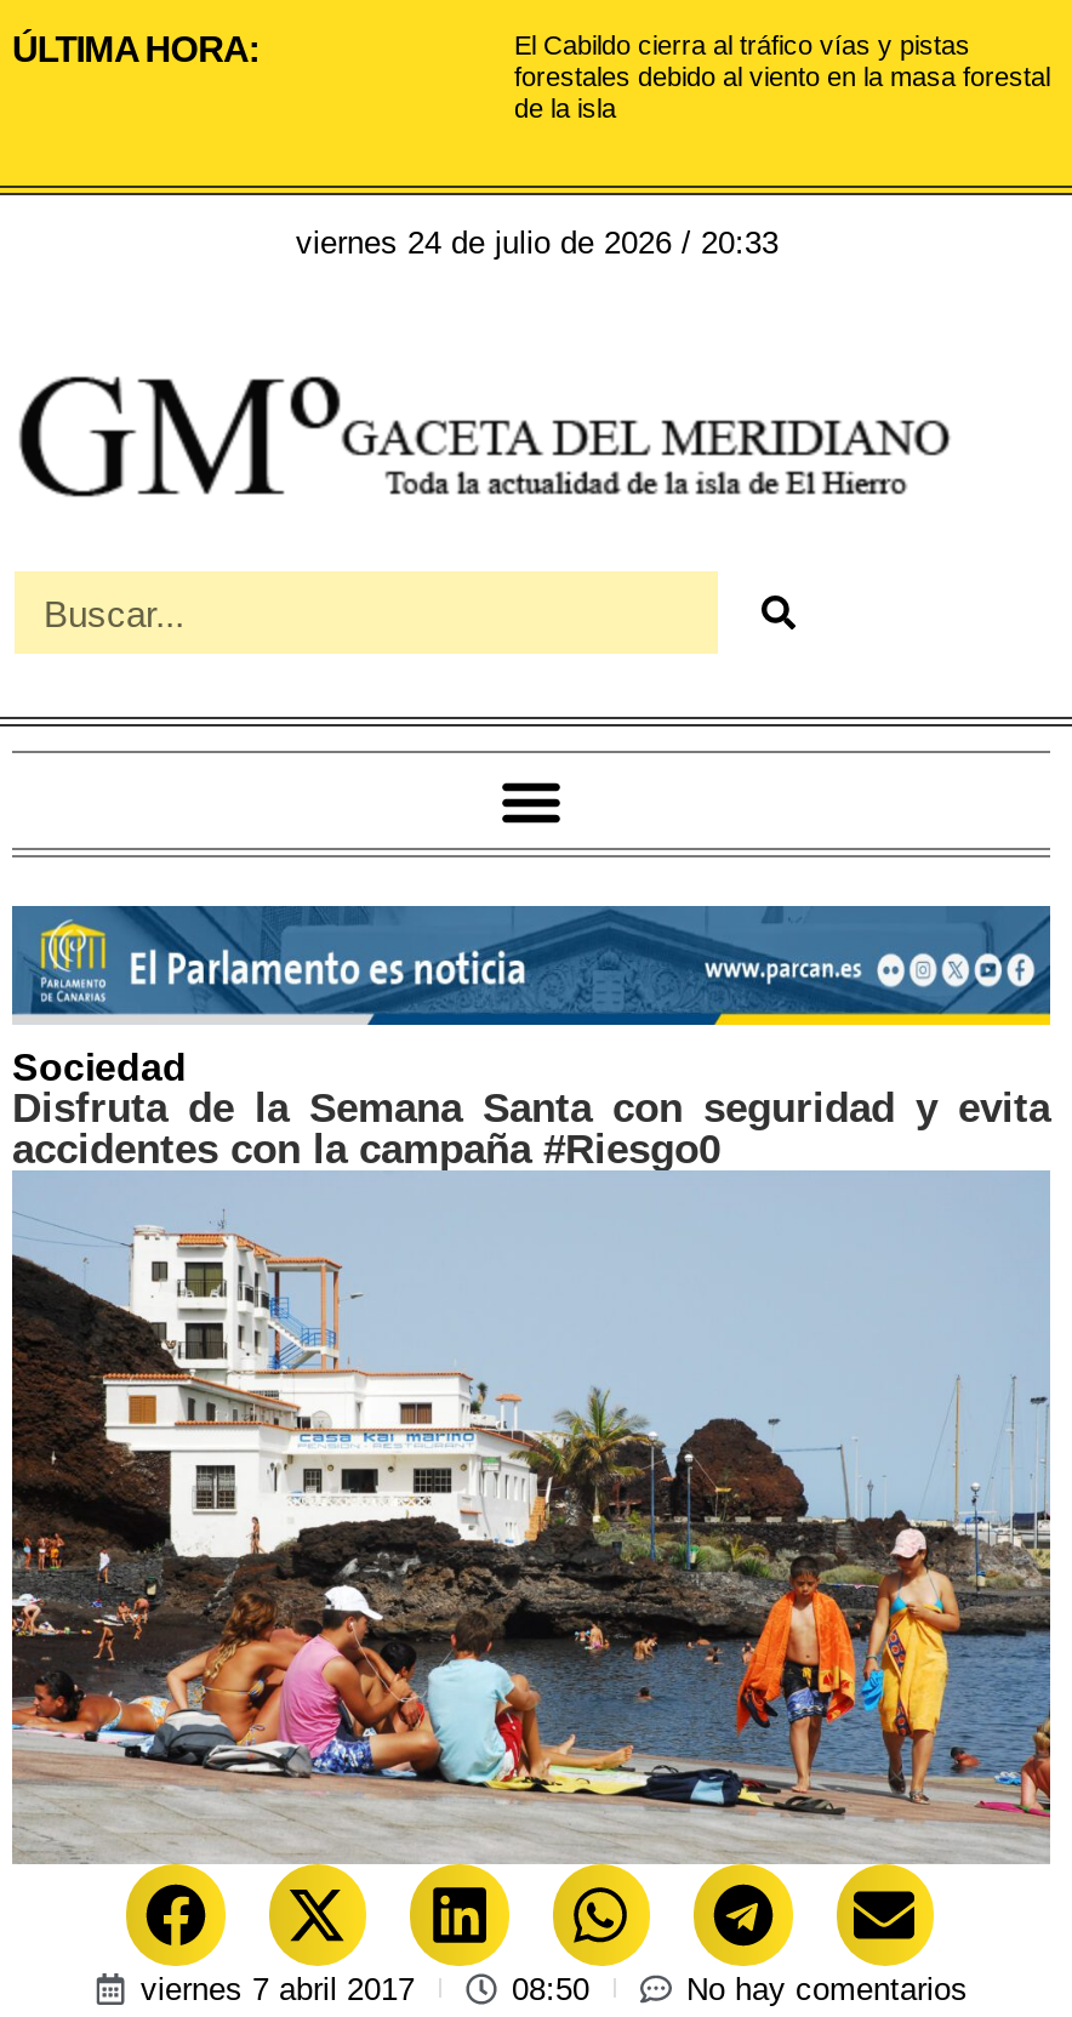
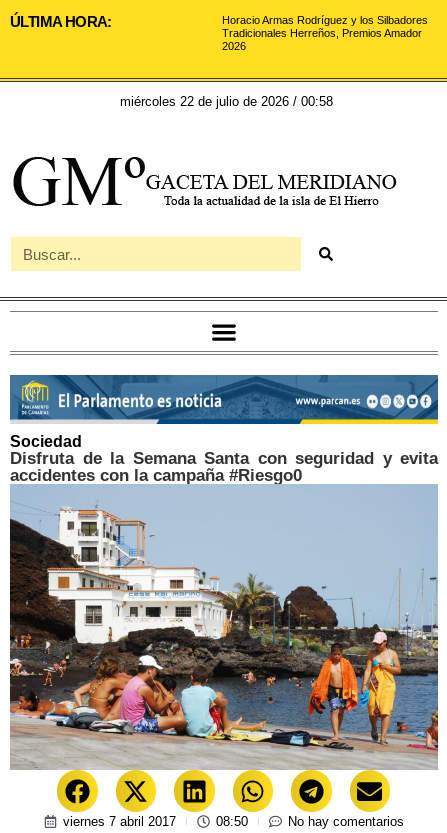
- El Cabildo cierra al tráfico vías y pistas
- forestales debido al viento en la masa forestal
- de la isla
+ Horacio Armas Rodríguez y los Silbadores
+ Tradicionales Herreños, Premios Amador
+ 2026

- viernes 24 de julio de 2026 / 20:33
+ miércoles 22 de julio de 2026 / 00:58
